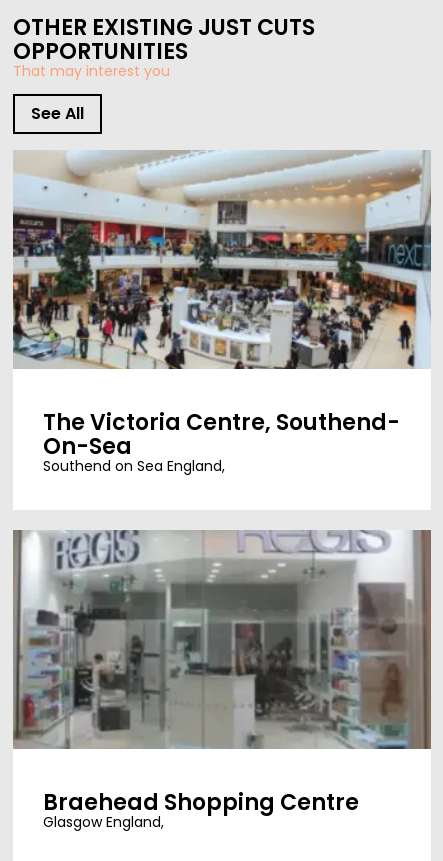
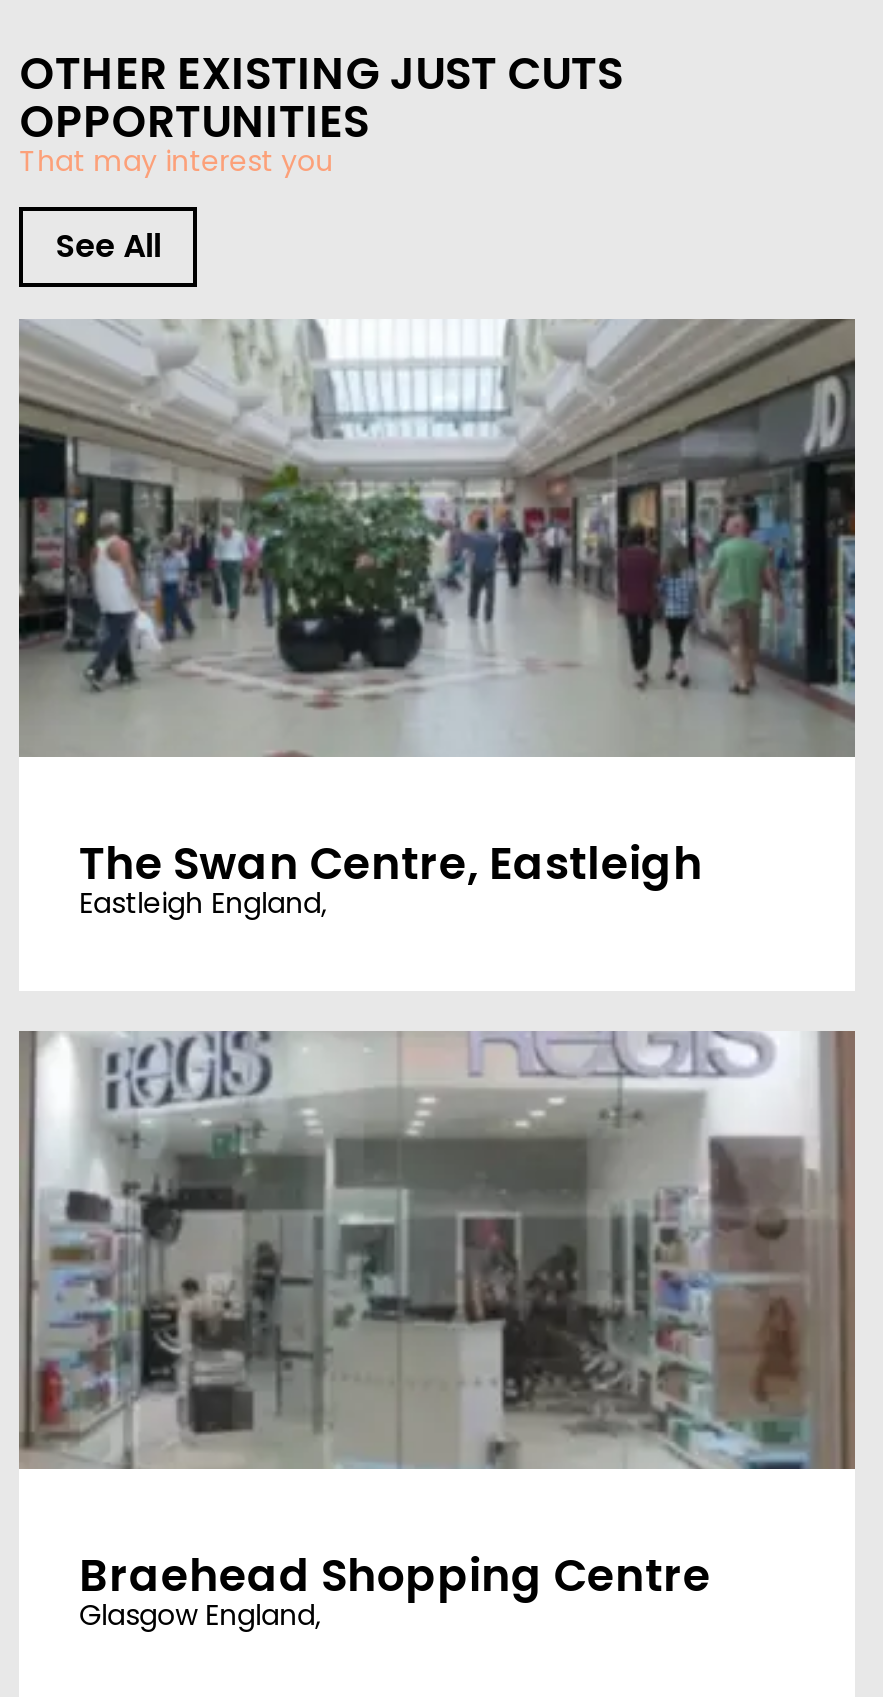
- [image]
- The Victoria Centre, Southend-
- On-Sea
- Southend on Sea England,
+ [image]
+ The Swan Centre, Eastleigh
+ Eastleigh England,
